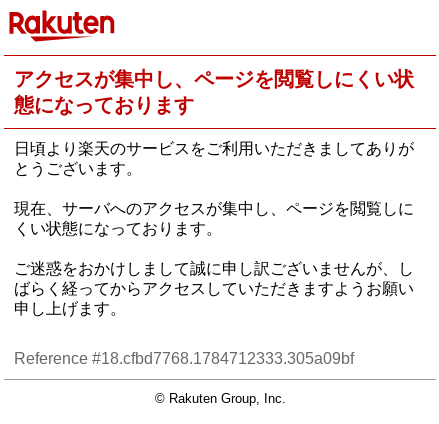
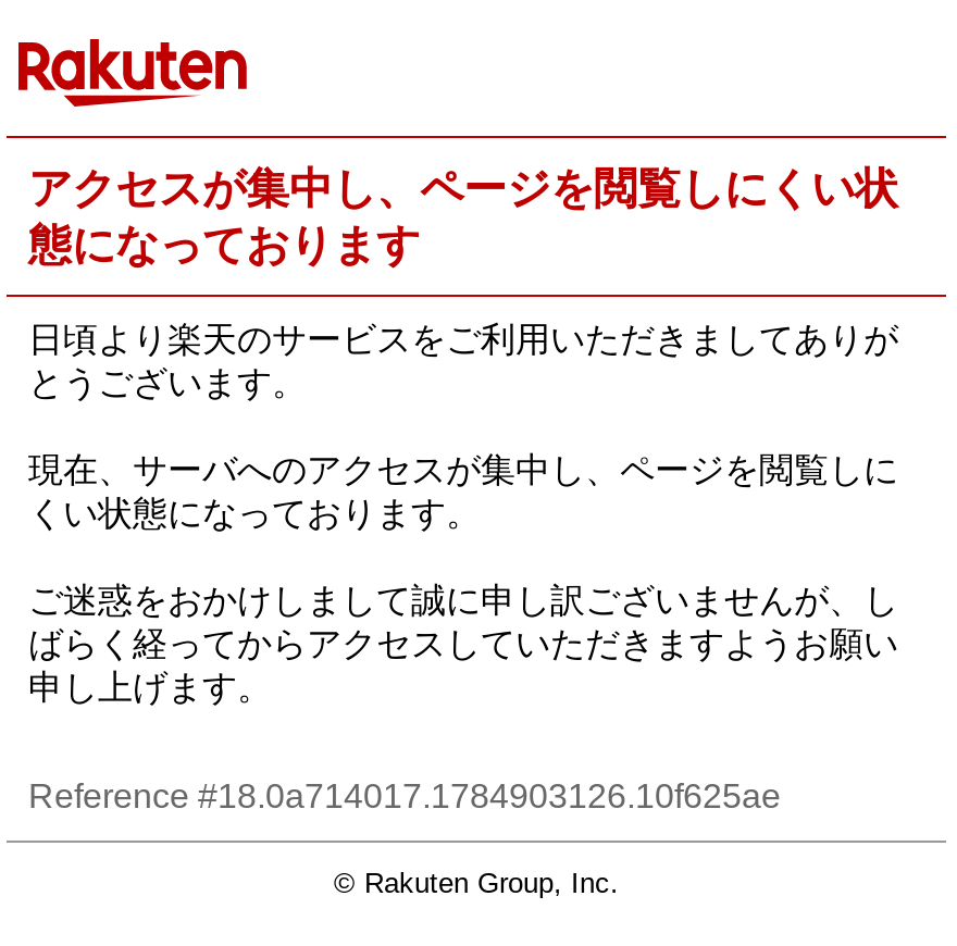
- Reference #18.cfbd7768.1784712333.305a09bf
+ Reference #18.0a714017.1784903126.10f625ae
